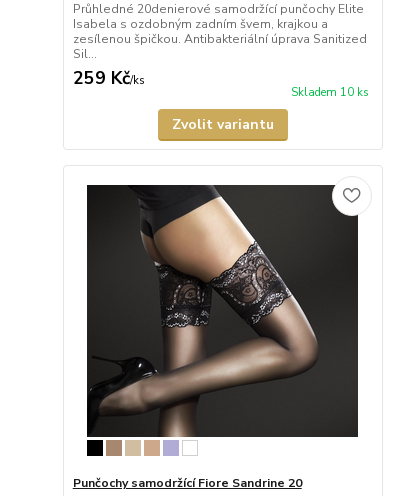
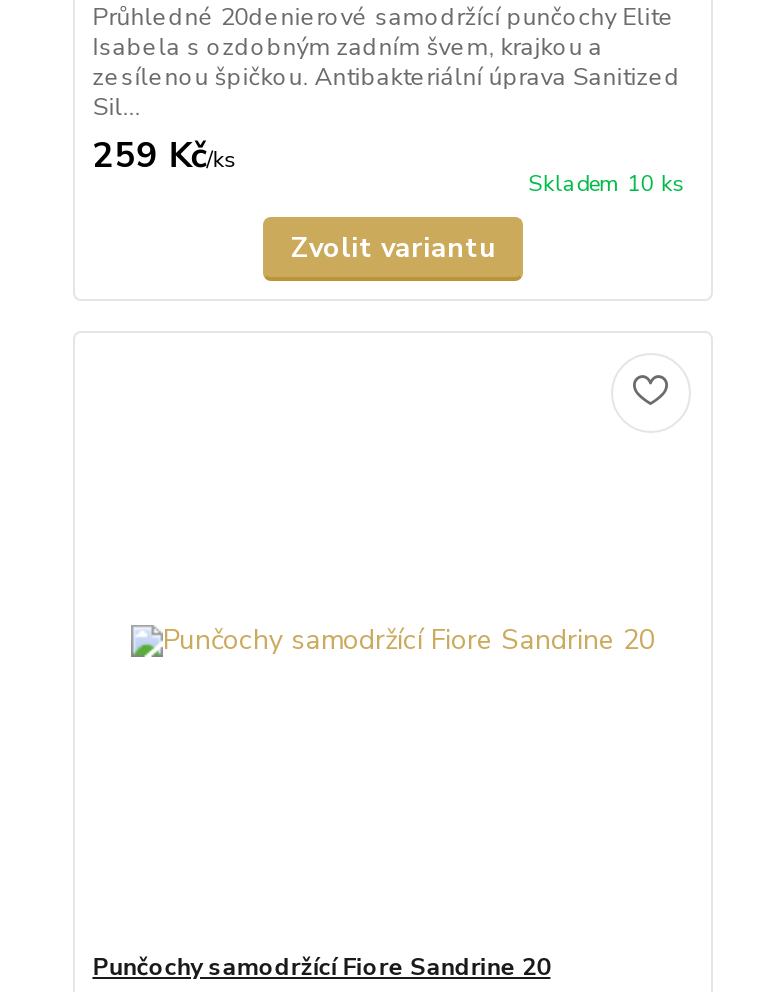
- [image]
